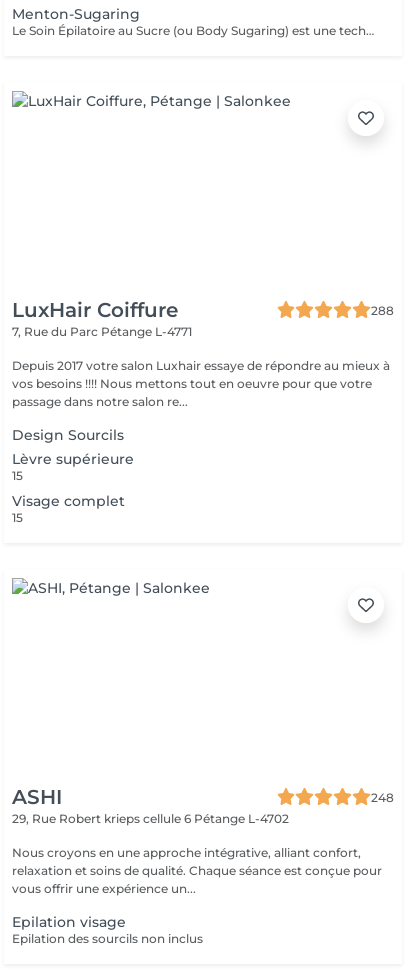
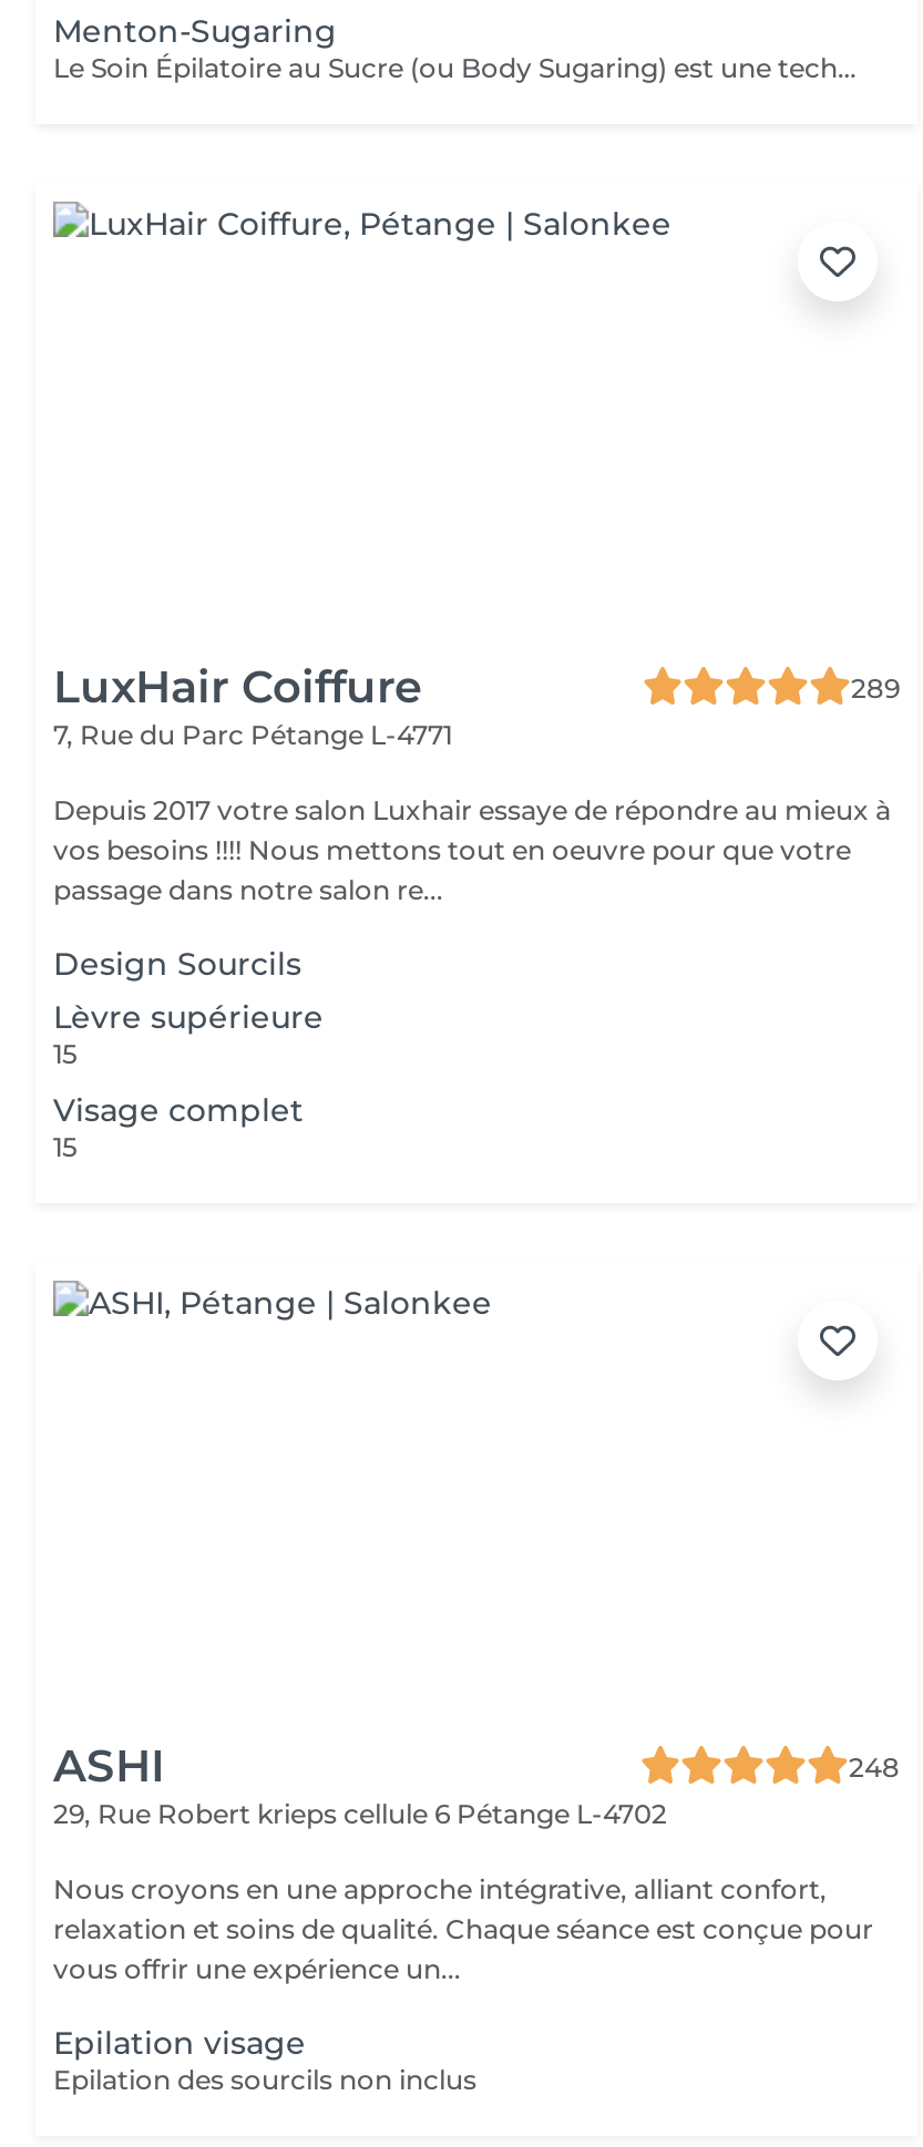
- 288
+ 289
